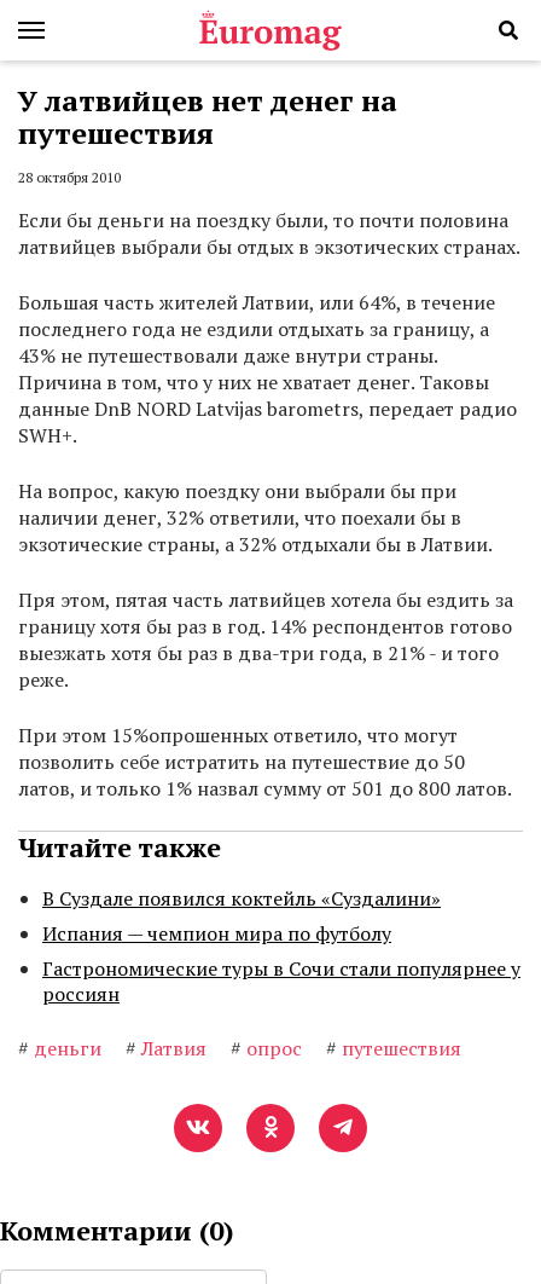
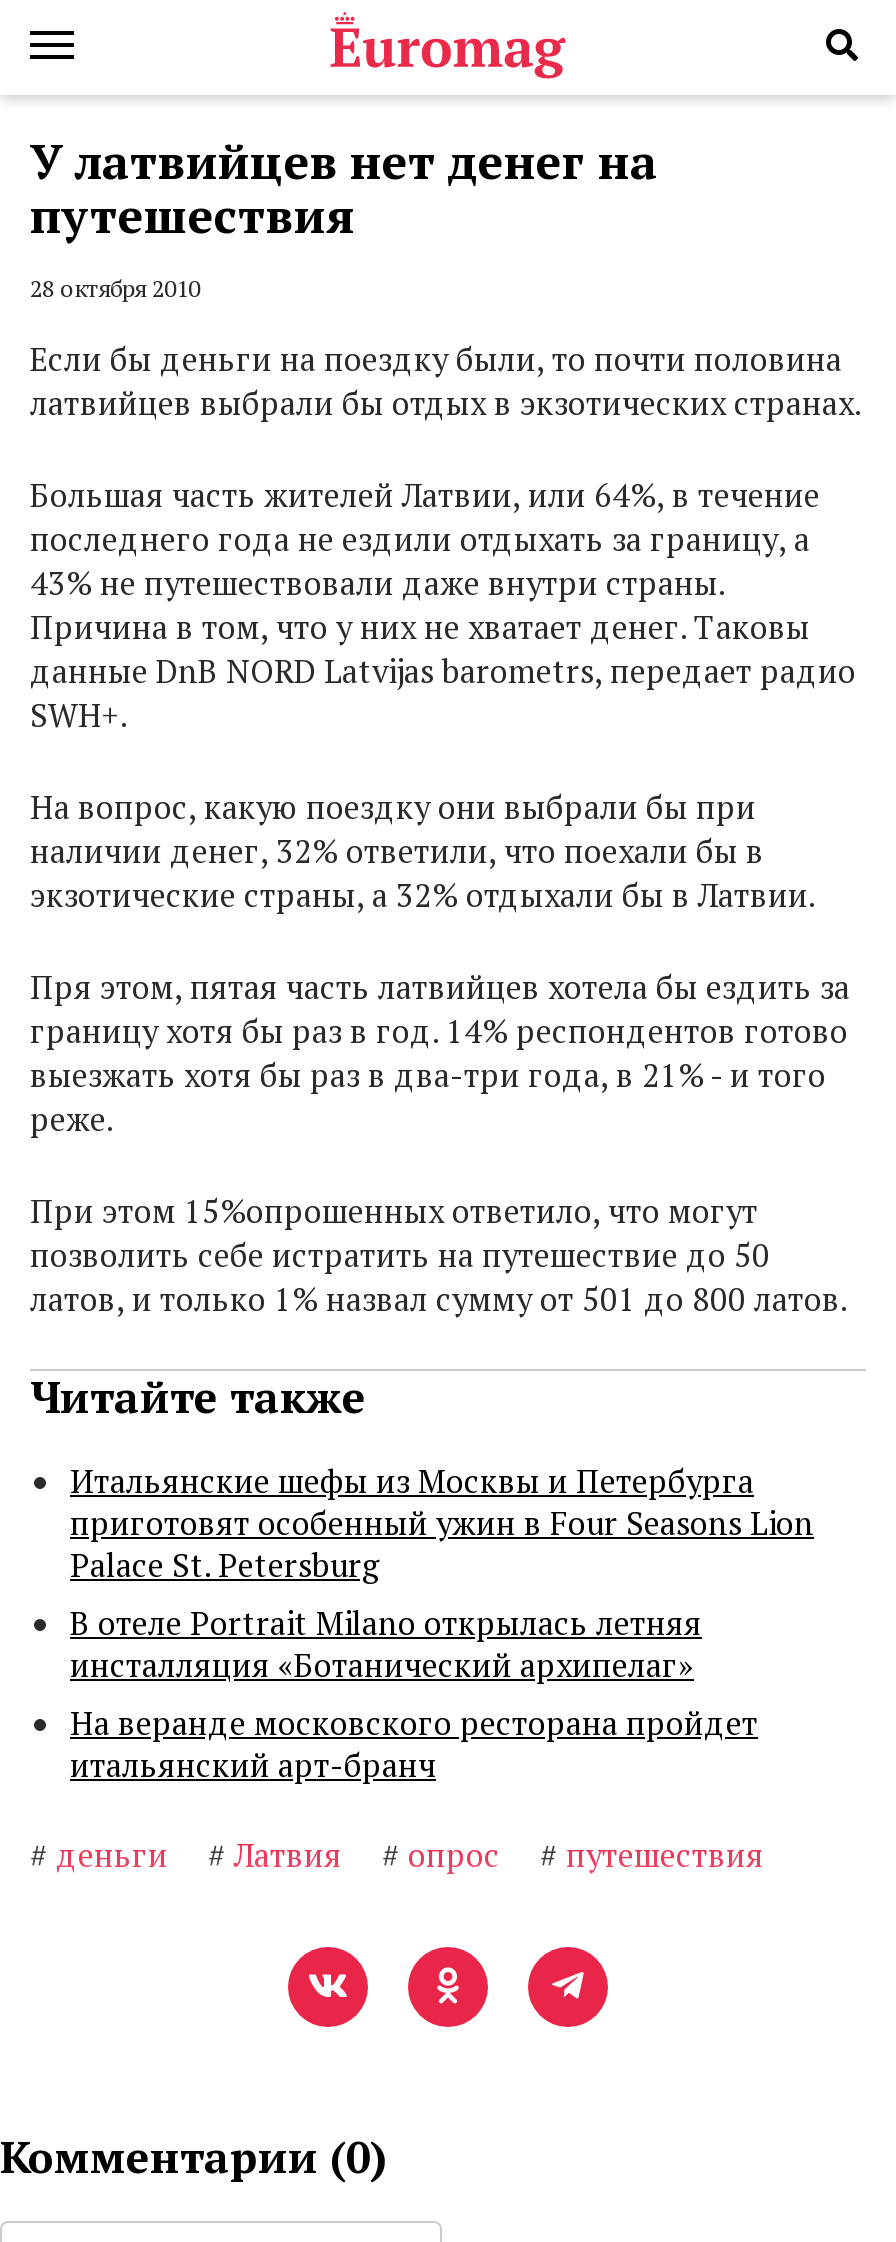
- В Суздале появился коктейль «Суздалини»
- Испания — чемпион мира по футболу
- Гастрономические туры в Сочи стали популярнее у
- россиян
+ Итальянские шефы из Москвы и Петербурга
+ приготовят особенный ужин в Four Seasons Lion
+ Palace St. Petersburg
+ В отеле Portrait Milano открылась летняя
+ инсталляция «Ботанический архипелаг»
+ На веранде московского ресторана пройдет
+ итальянский арт-бранч
